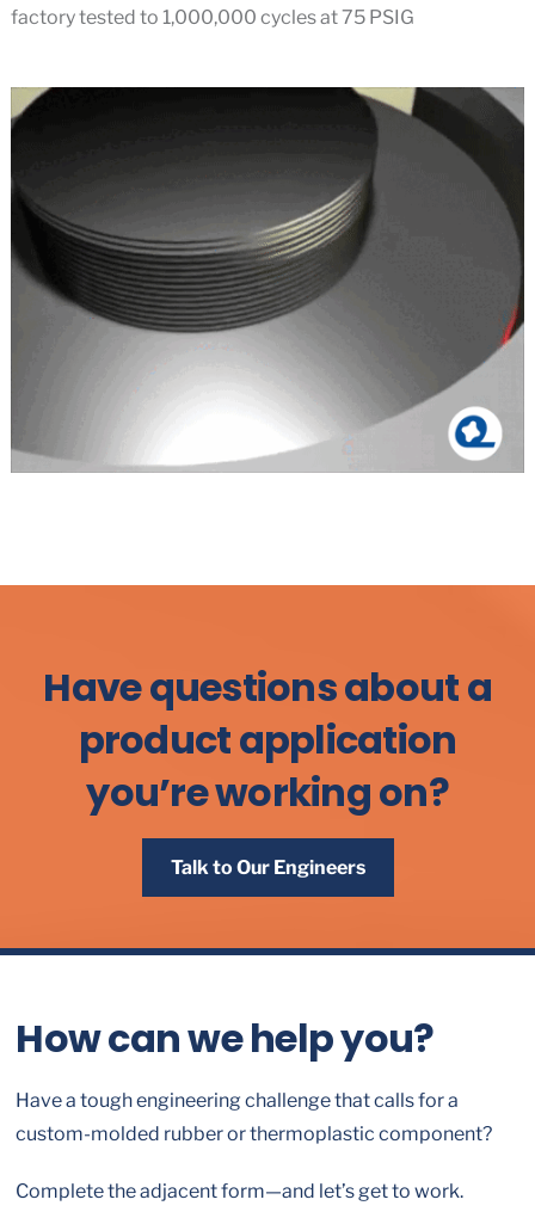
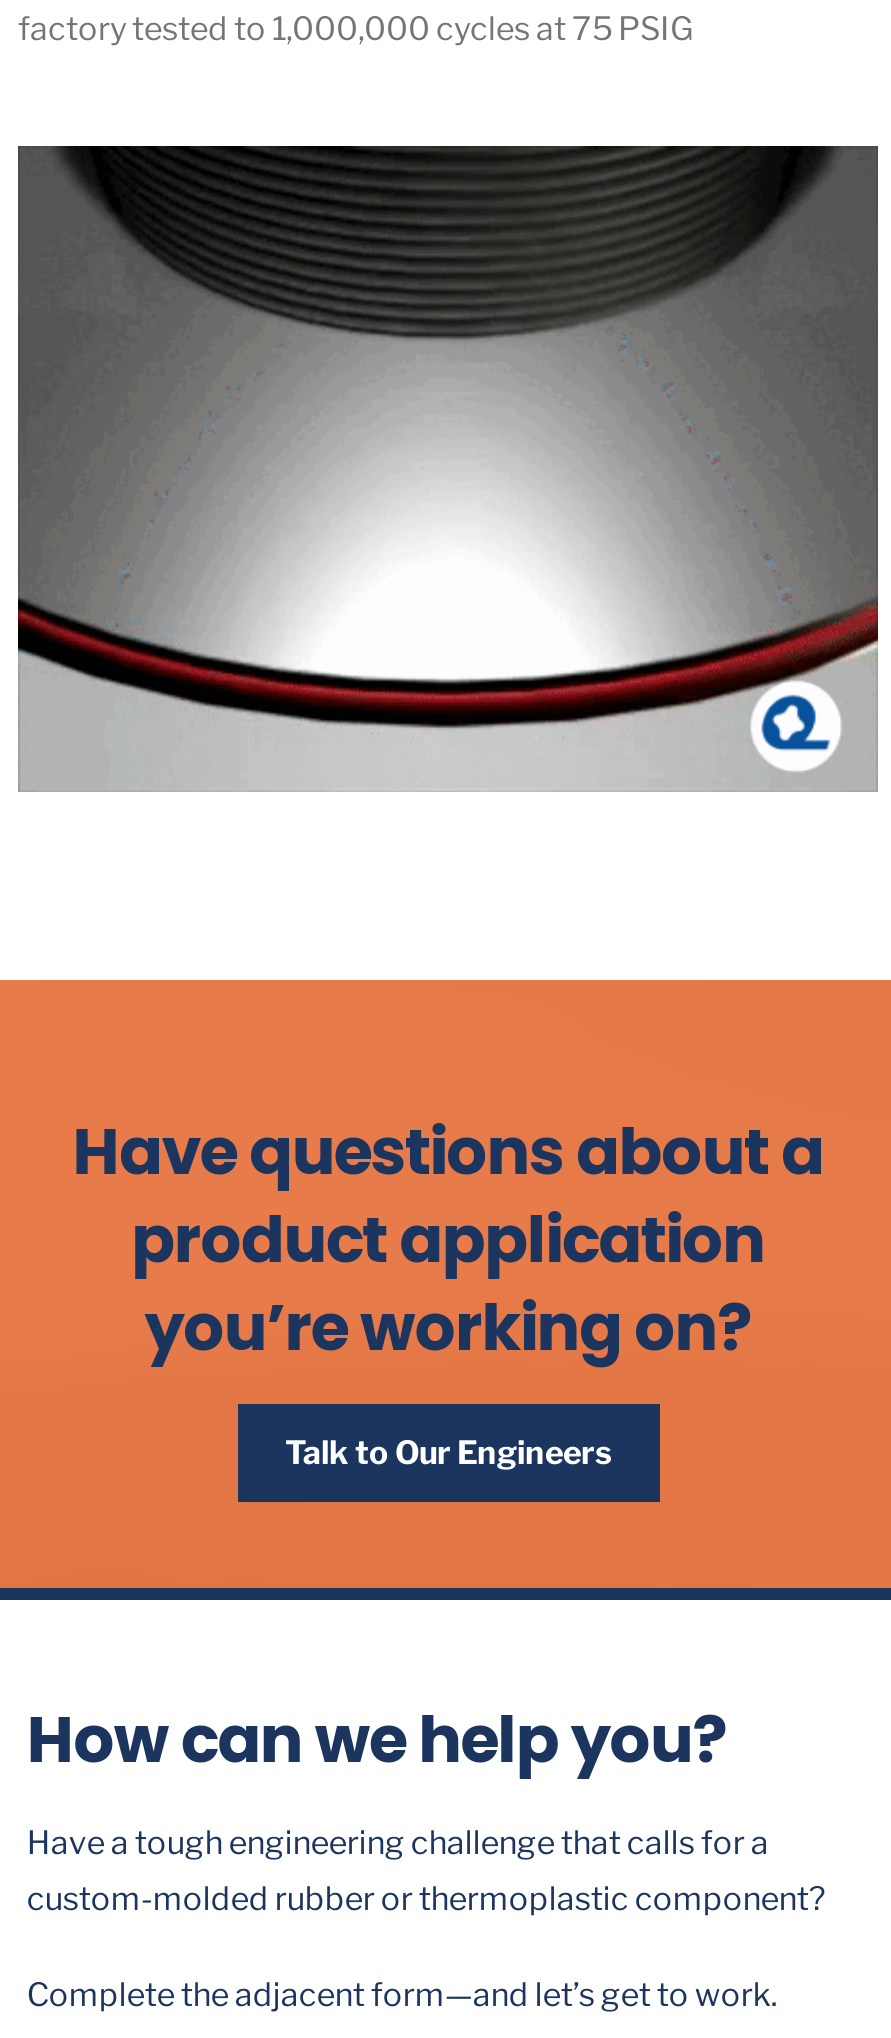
- [image]
+ [image]
